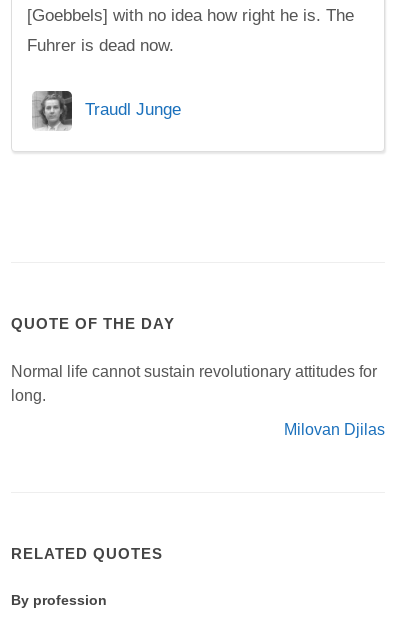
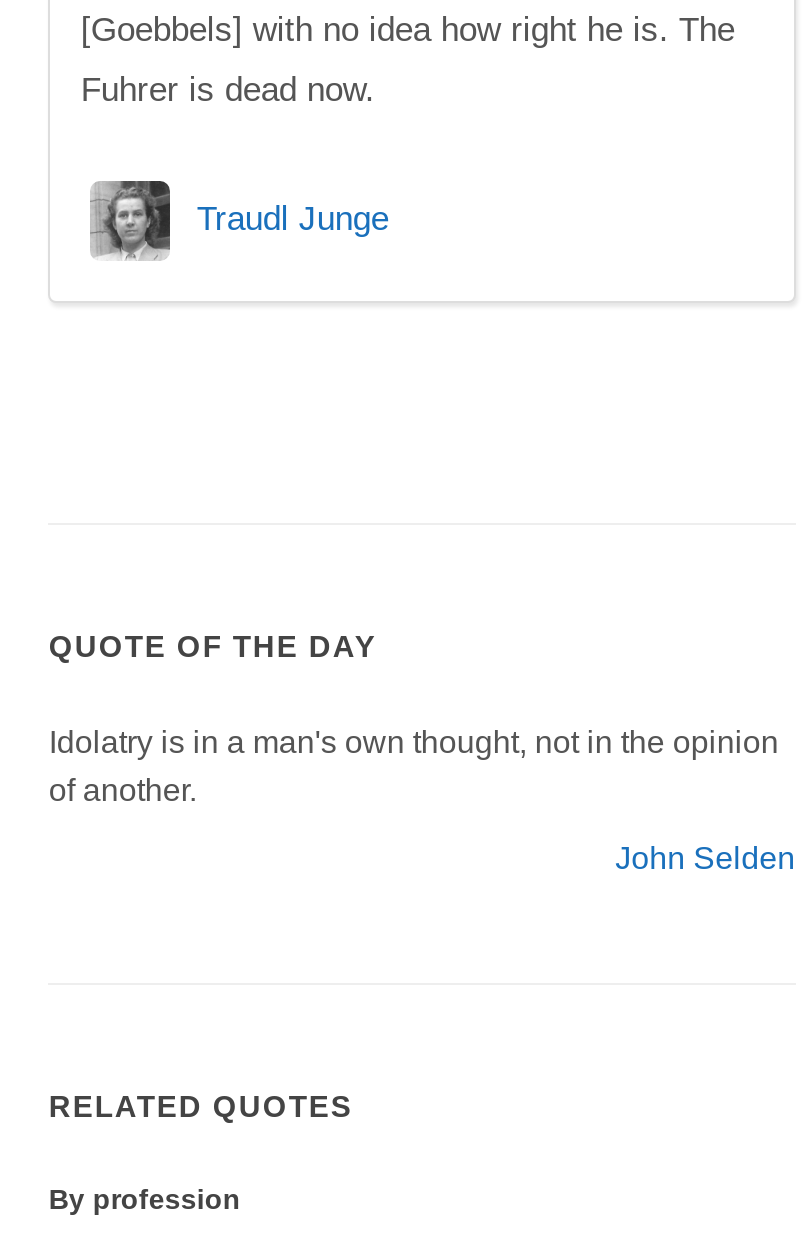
- Normal life cannot sustain revolutionary attitudes for
- long.
+ Idolatry is in a man's own thought, not in the opinion
+ of another.

- Milovan Djilas
+ John Selden
